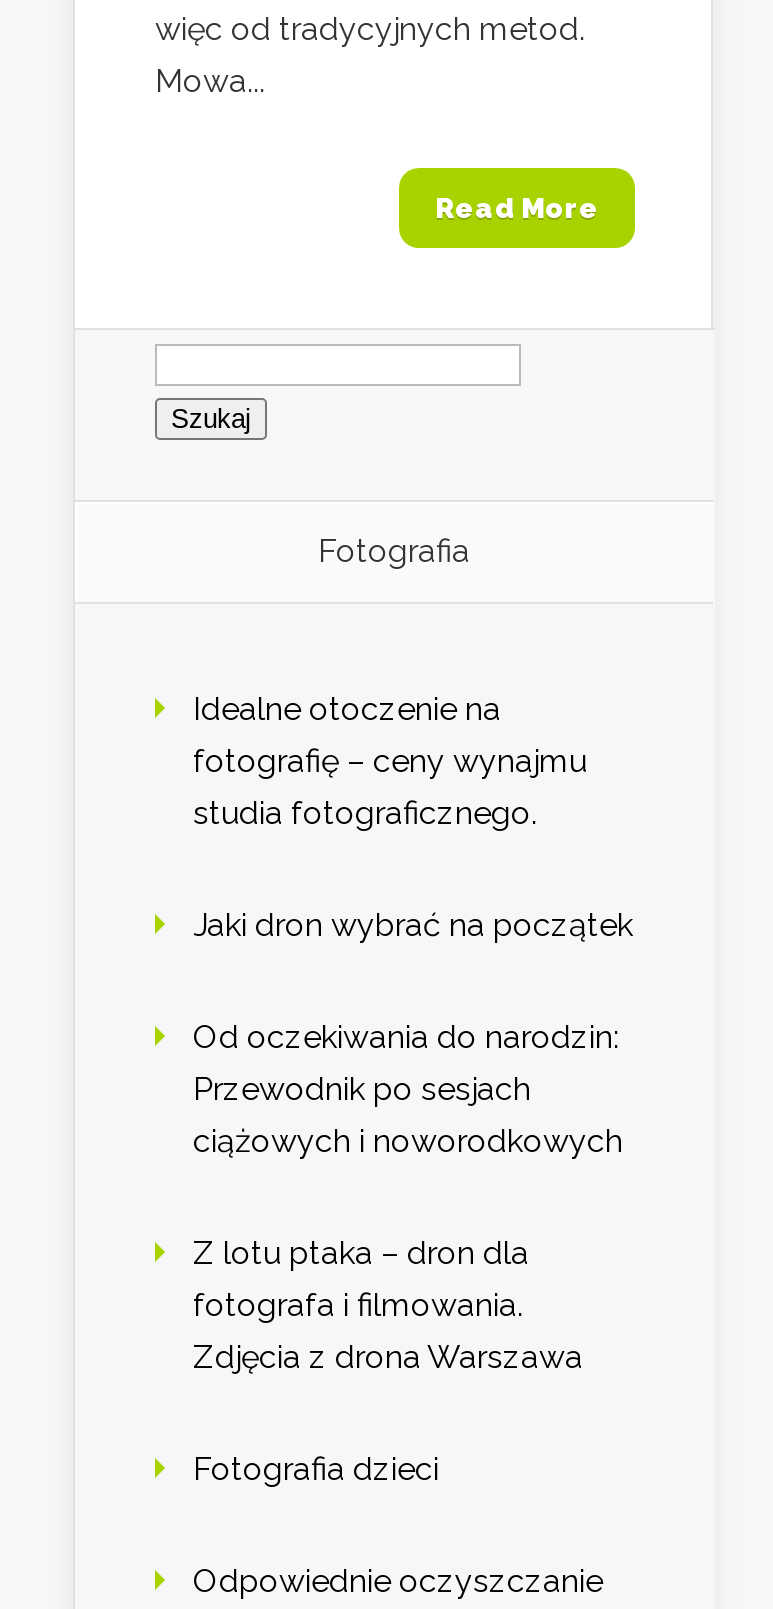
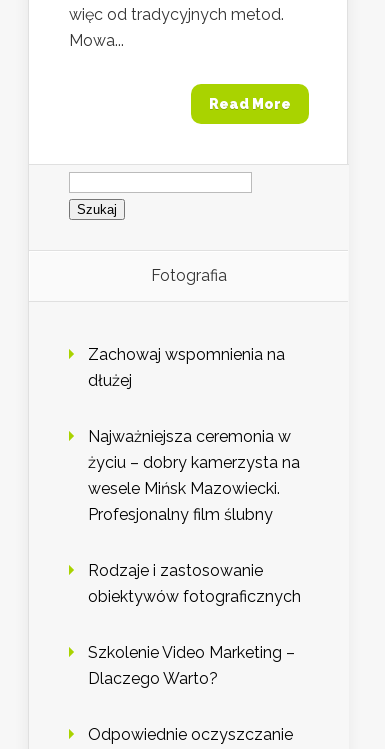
- Idealne otoczenie na
- fotografię – ceny wynajmu
- studia fotograficznego.
- Jaki dron wybrać na początek
- Od oczekiwania do narodzin:
- Przewodnik po sesjach
- ciążowych i noworodkowych
- Z lotu ptaka – dron dla
- fotografa i filmowania.
- Zdjęcia z drona Warszawa
- Fotografia dzieci
+ Zachowaj wspomnienia na
+ dłużej
+ Najważniejsza ceremonia w
+ życiu – dobry kamerzysta na
+ wesele Mińsk Mazowiecki.
+ Profesjonalny film ślubny
+ Rodzaje i zastosowanie
+ obiektywów fotograficznych
+ Szkolenie Video Marketing –
+ Dlaczego Warto?
